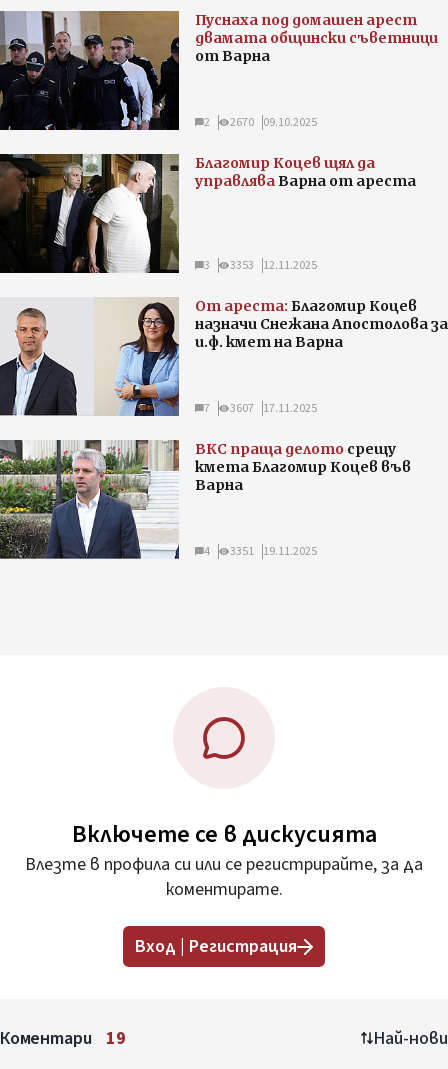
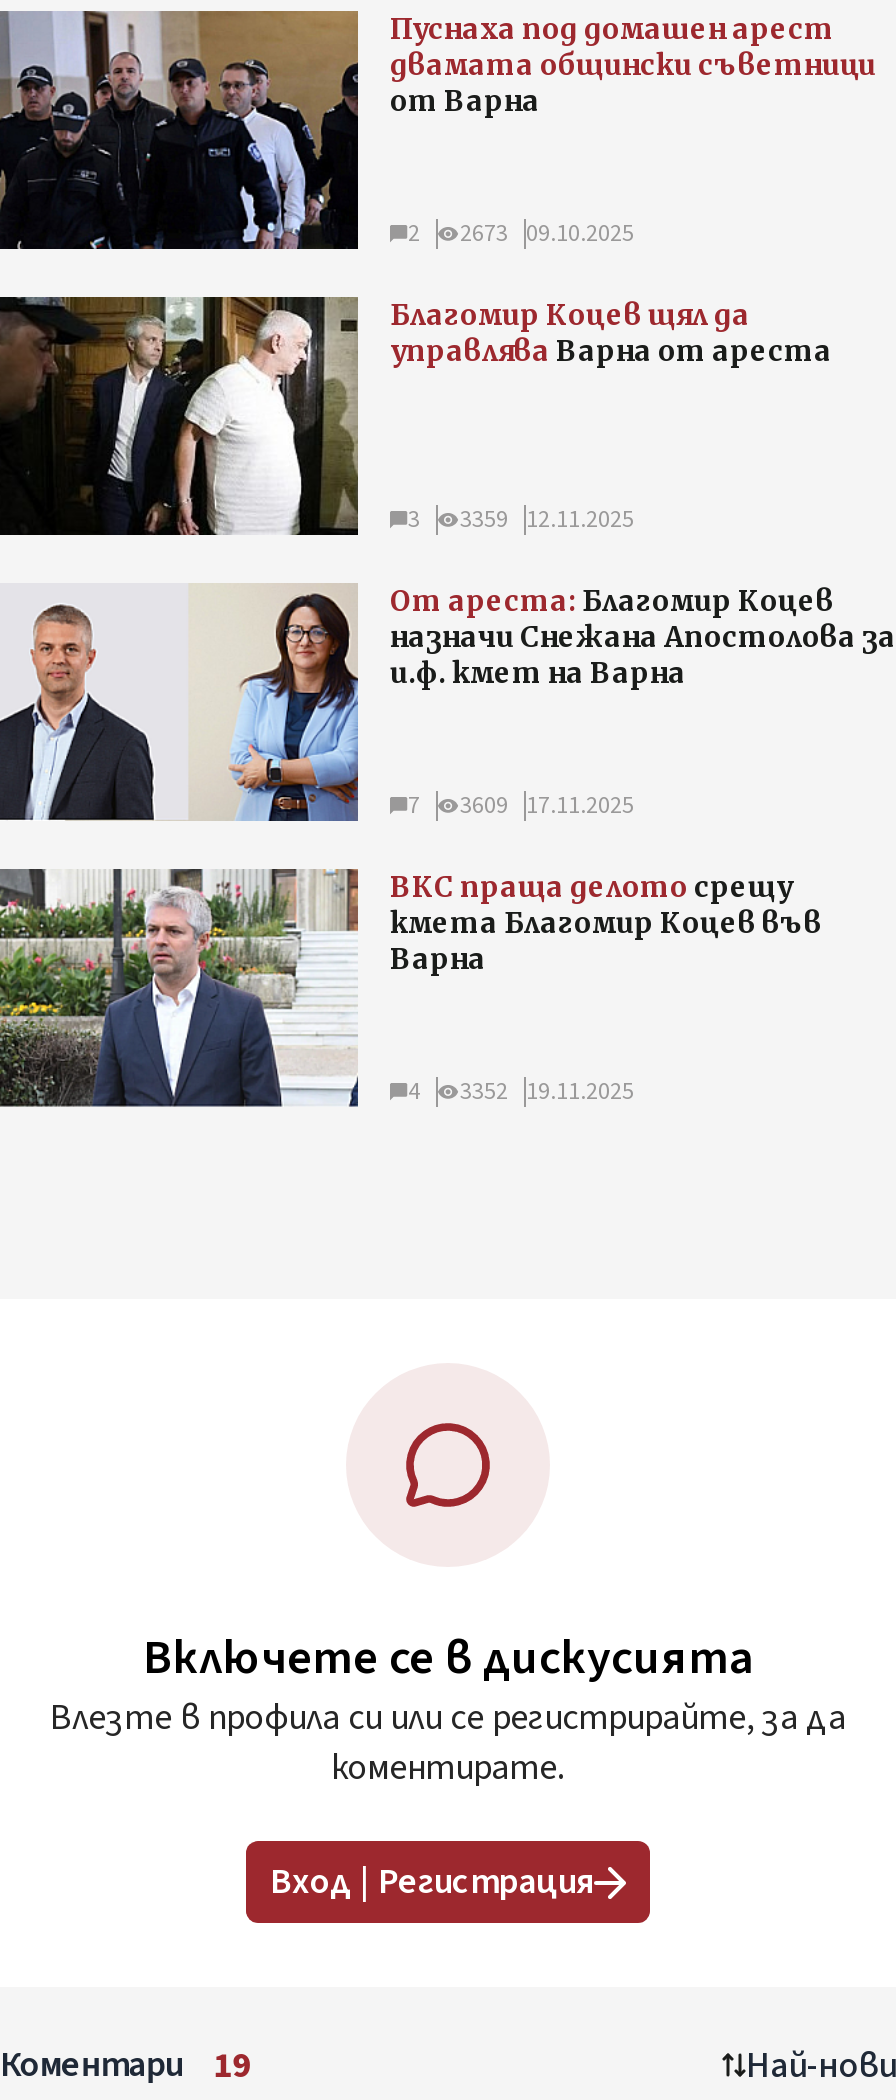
- 2 2670 09.10.2025
+ 2 2673 09.10.2025

- 3 3353 12.11.2025
+ 3 3359 12.11.2025

- 7 3607 17.11.2025
+ 7 3609 17.11.2025

- 4 3351 19.11.2025
+ 4 3352 19.11.2025
